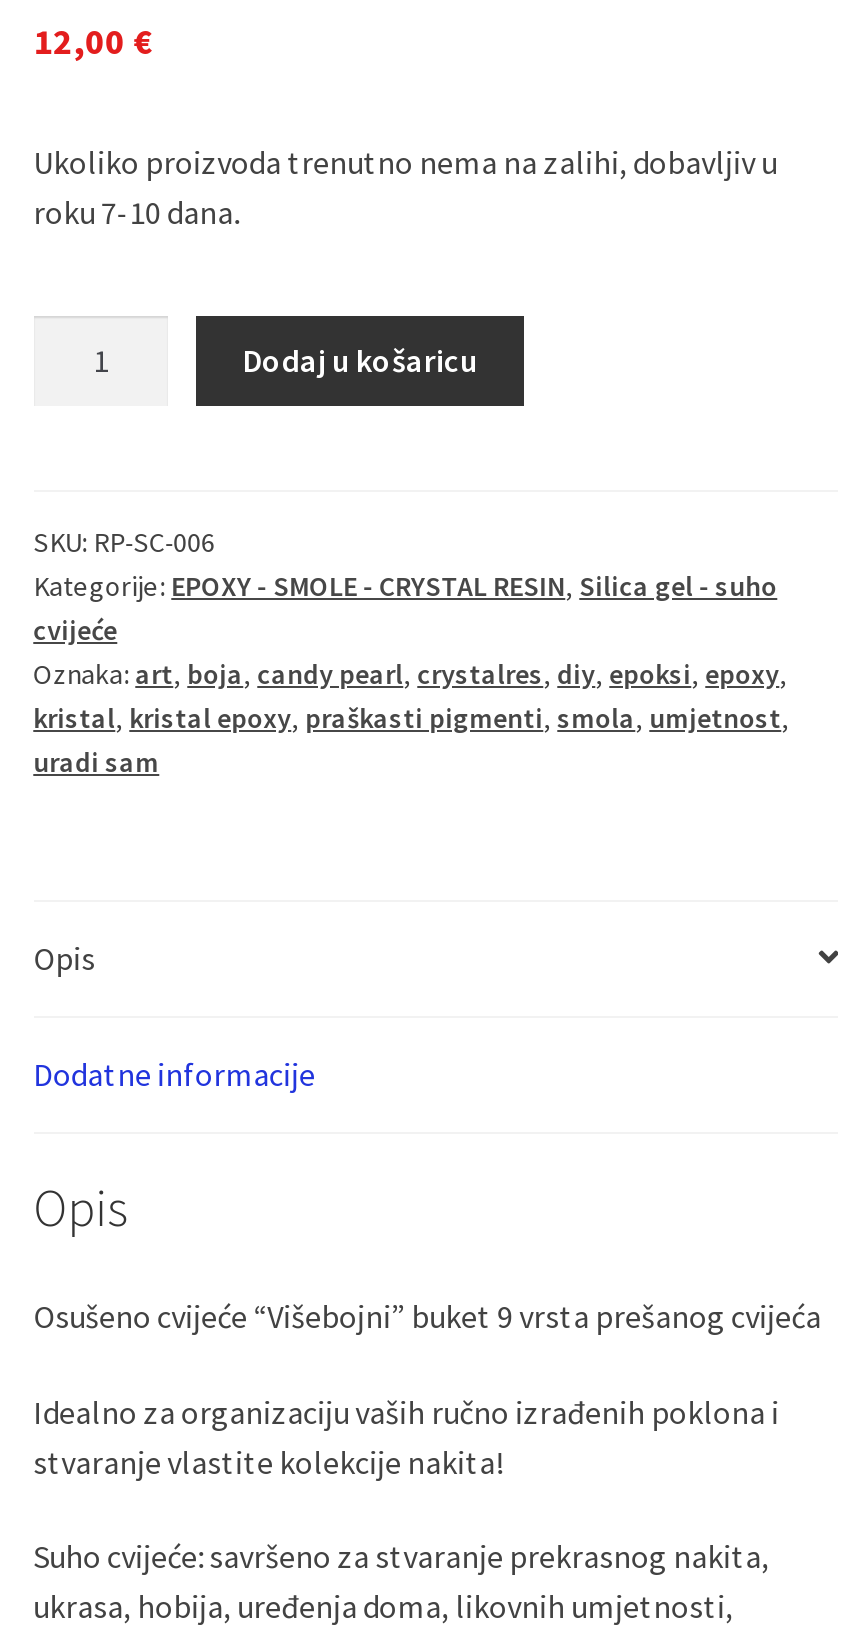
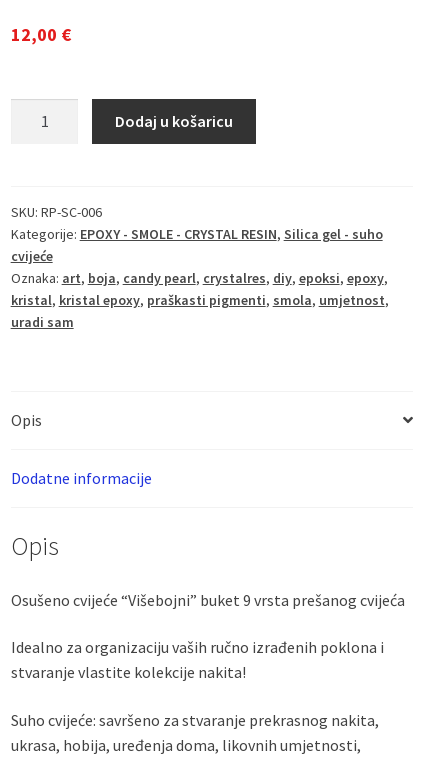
- Ukoliko proizvoda trenutno nema na zalihi, dobavljiv u
- roku 7-10 dana.
